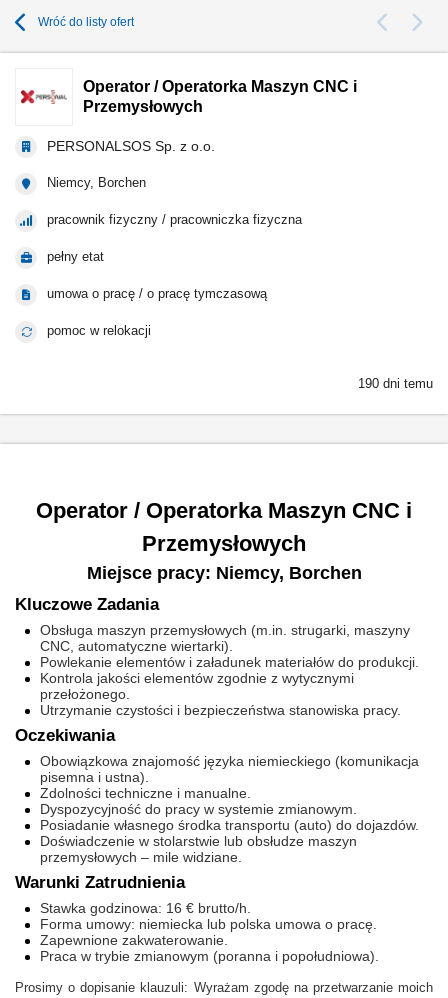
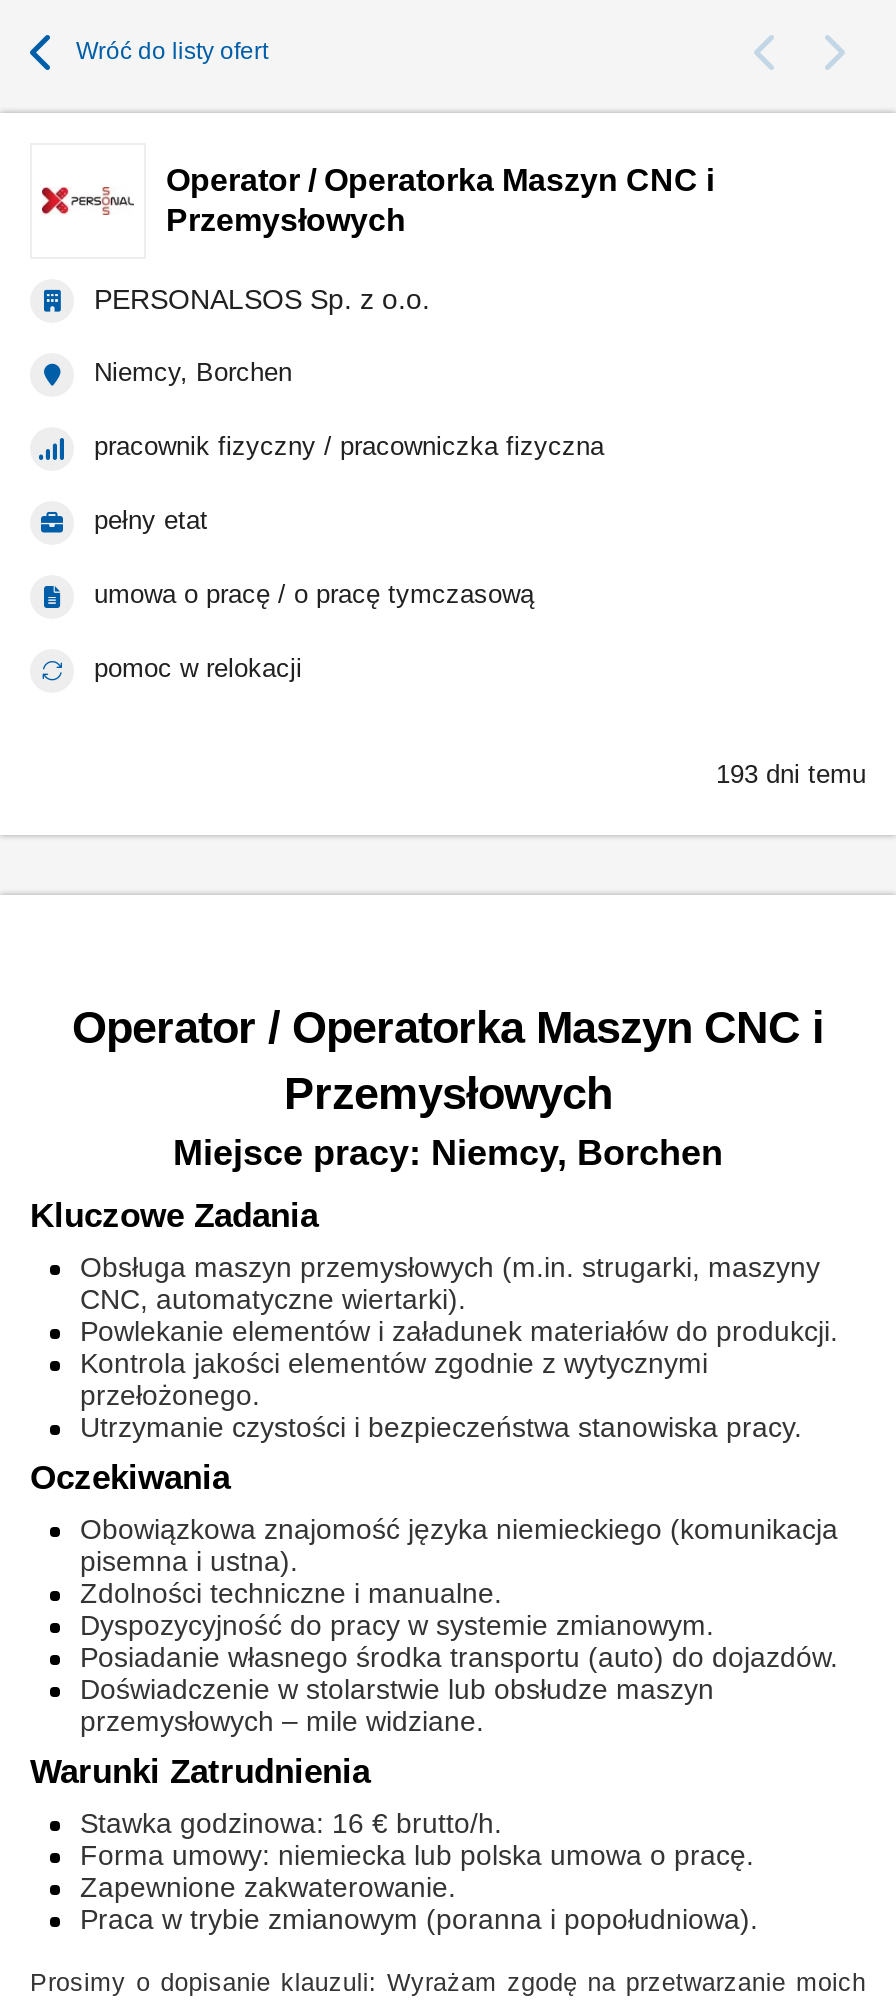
- 190 dni temu
+ 193 dni temu
